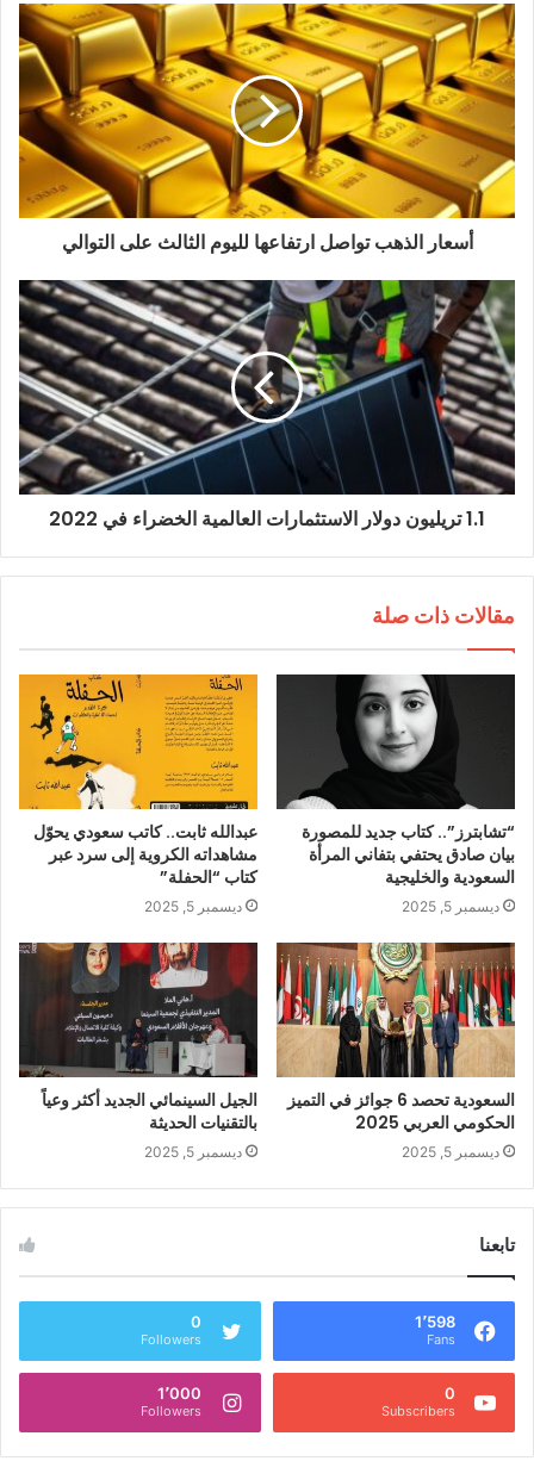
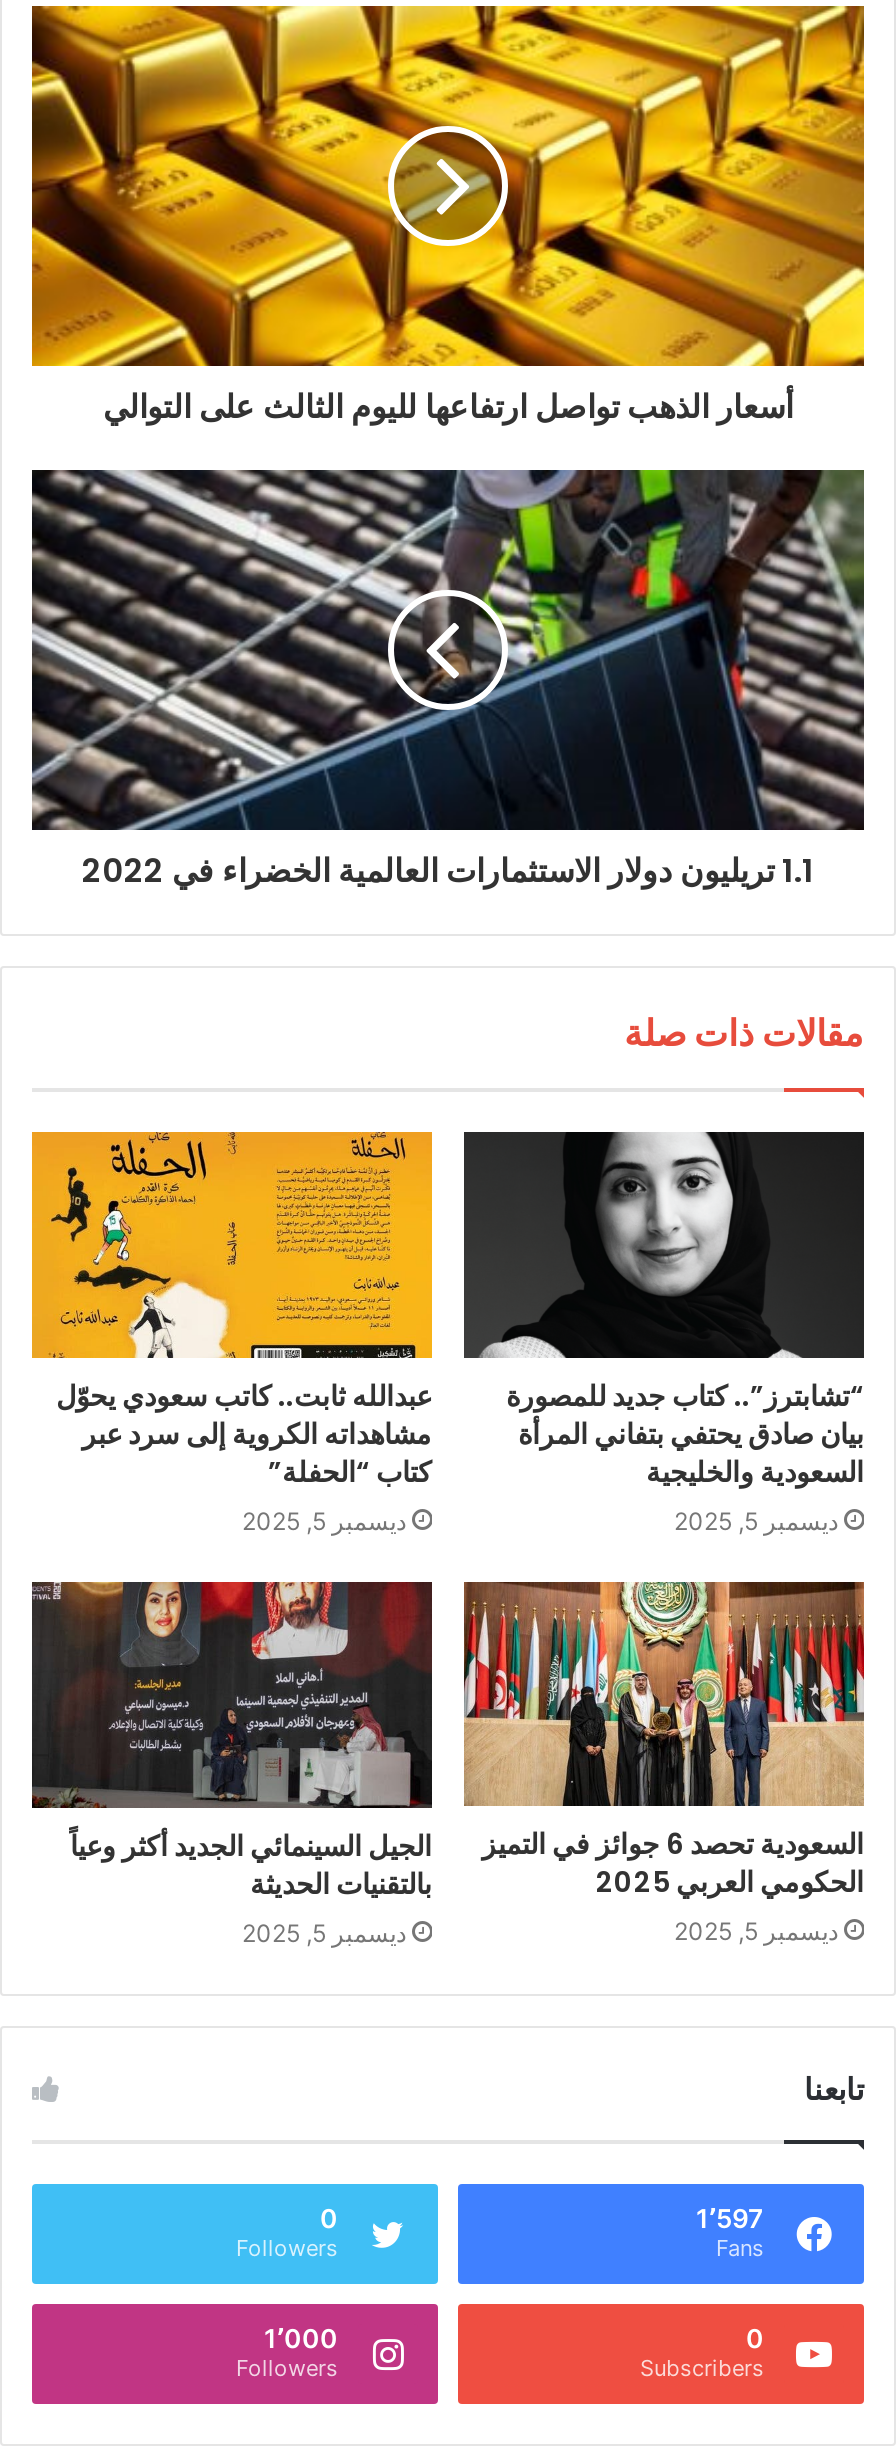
- 1٬598
+ 1٬597
